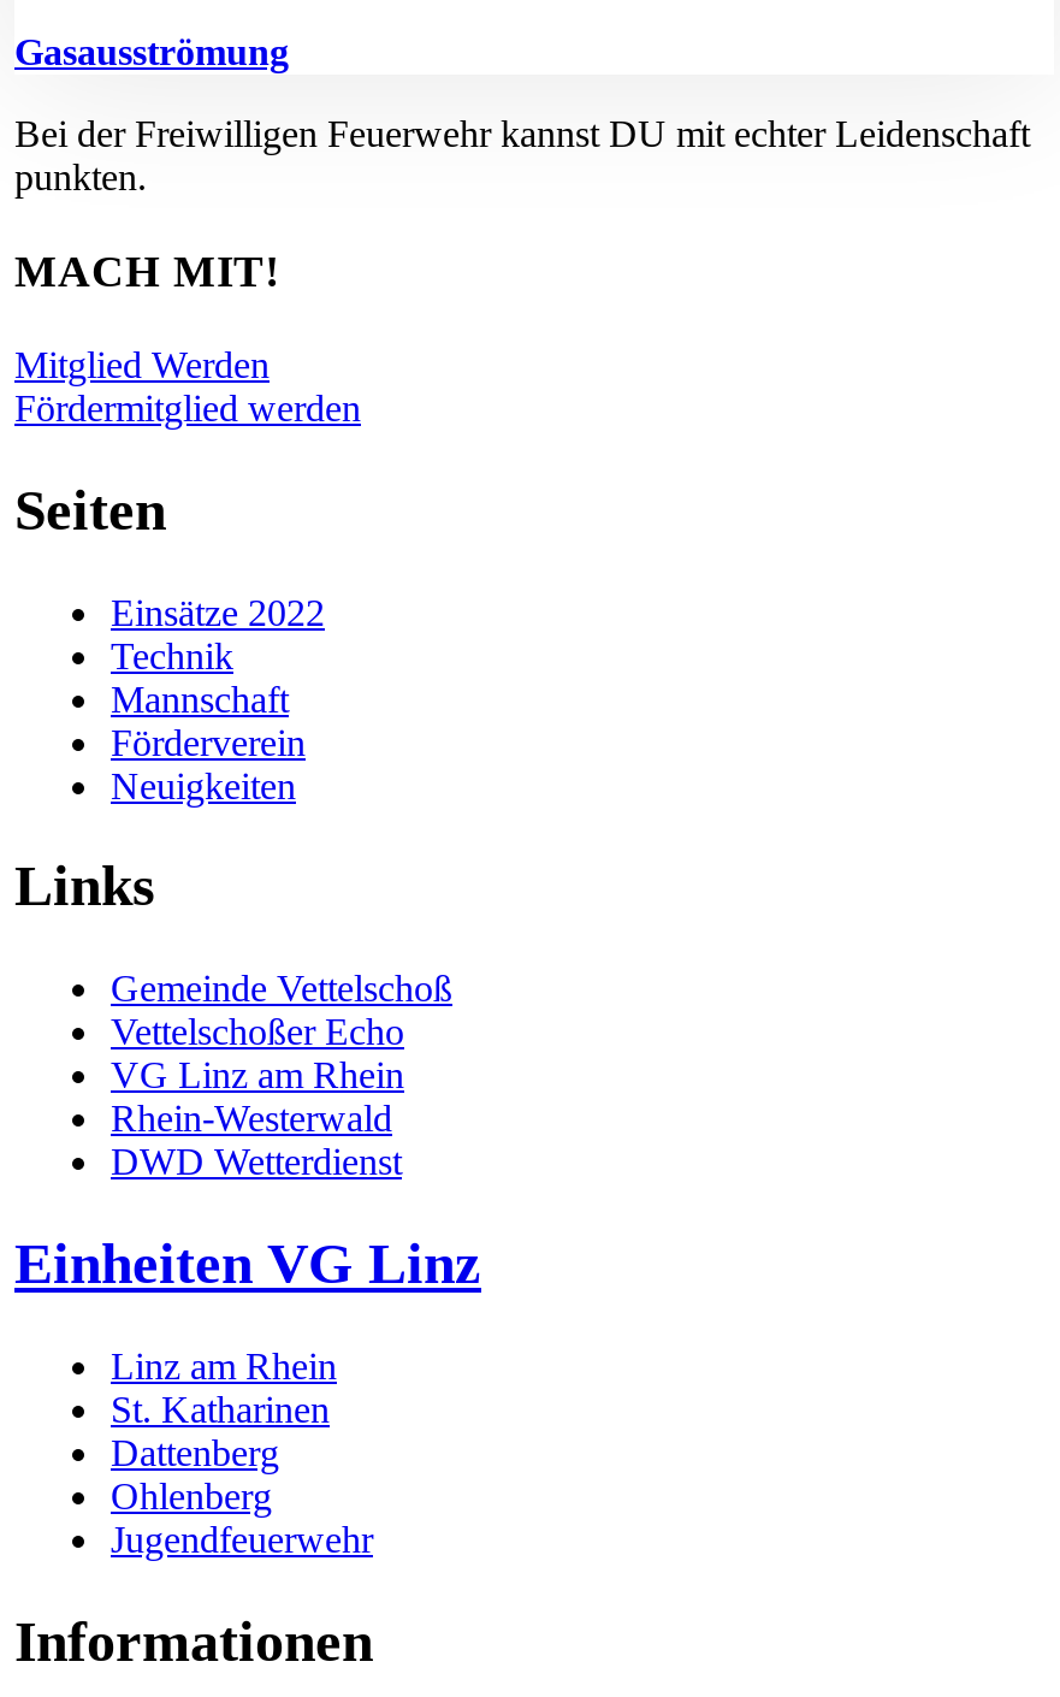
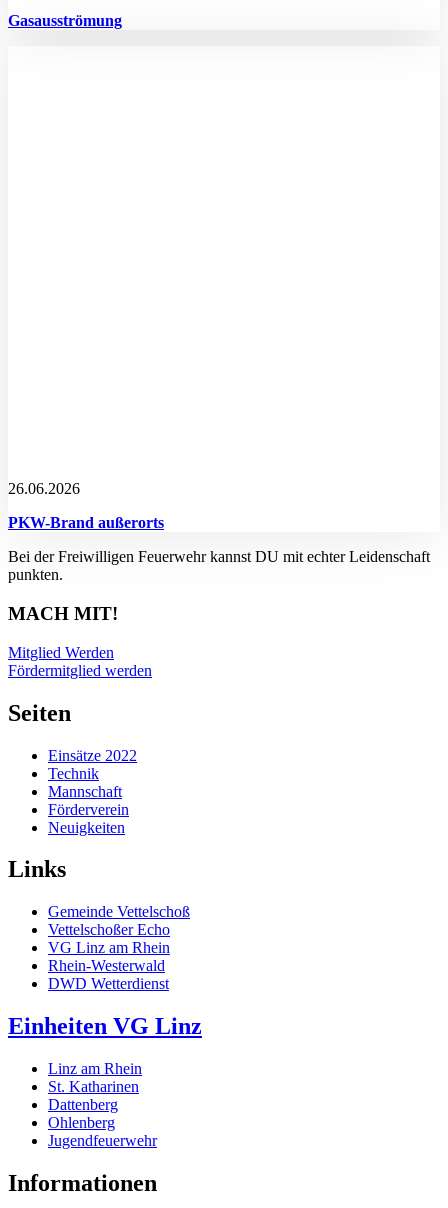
+ 26.06.2026
+ PKW-Brand außerorts
